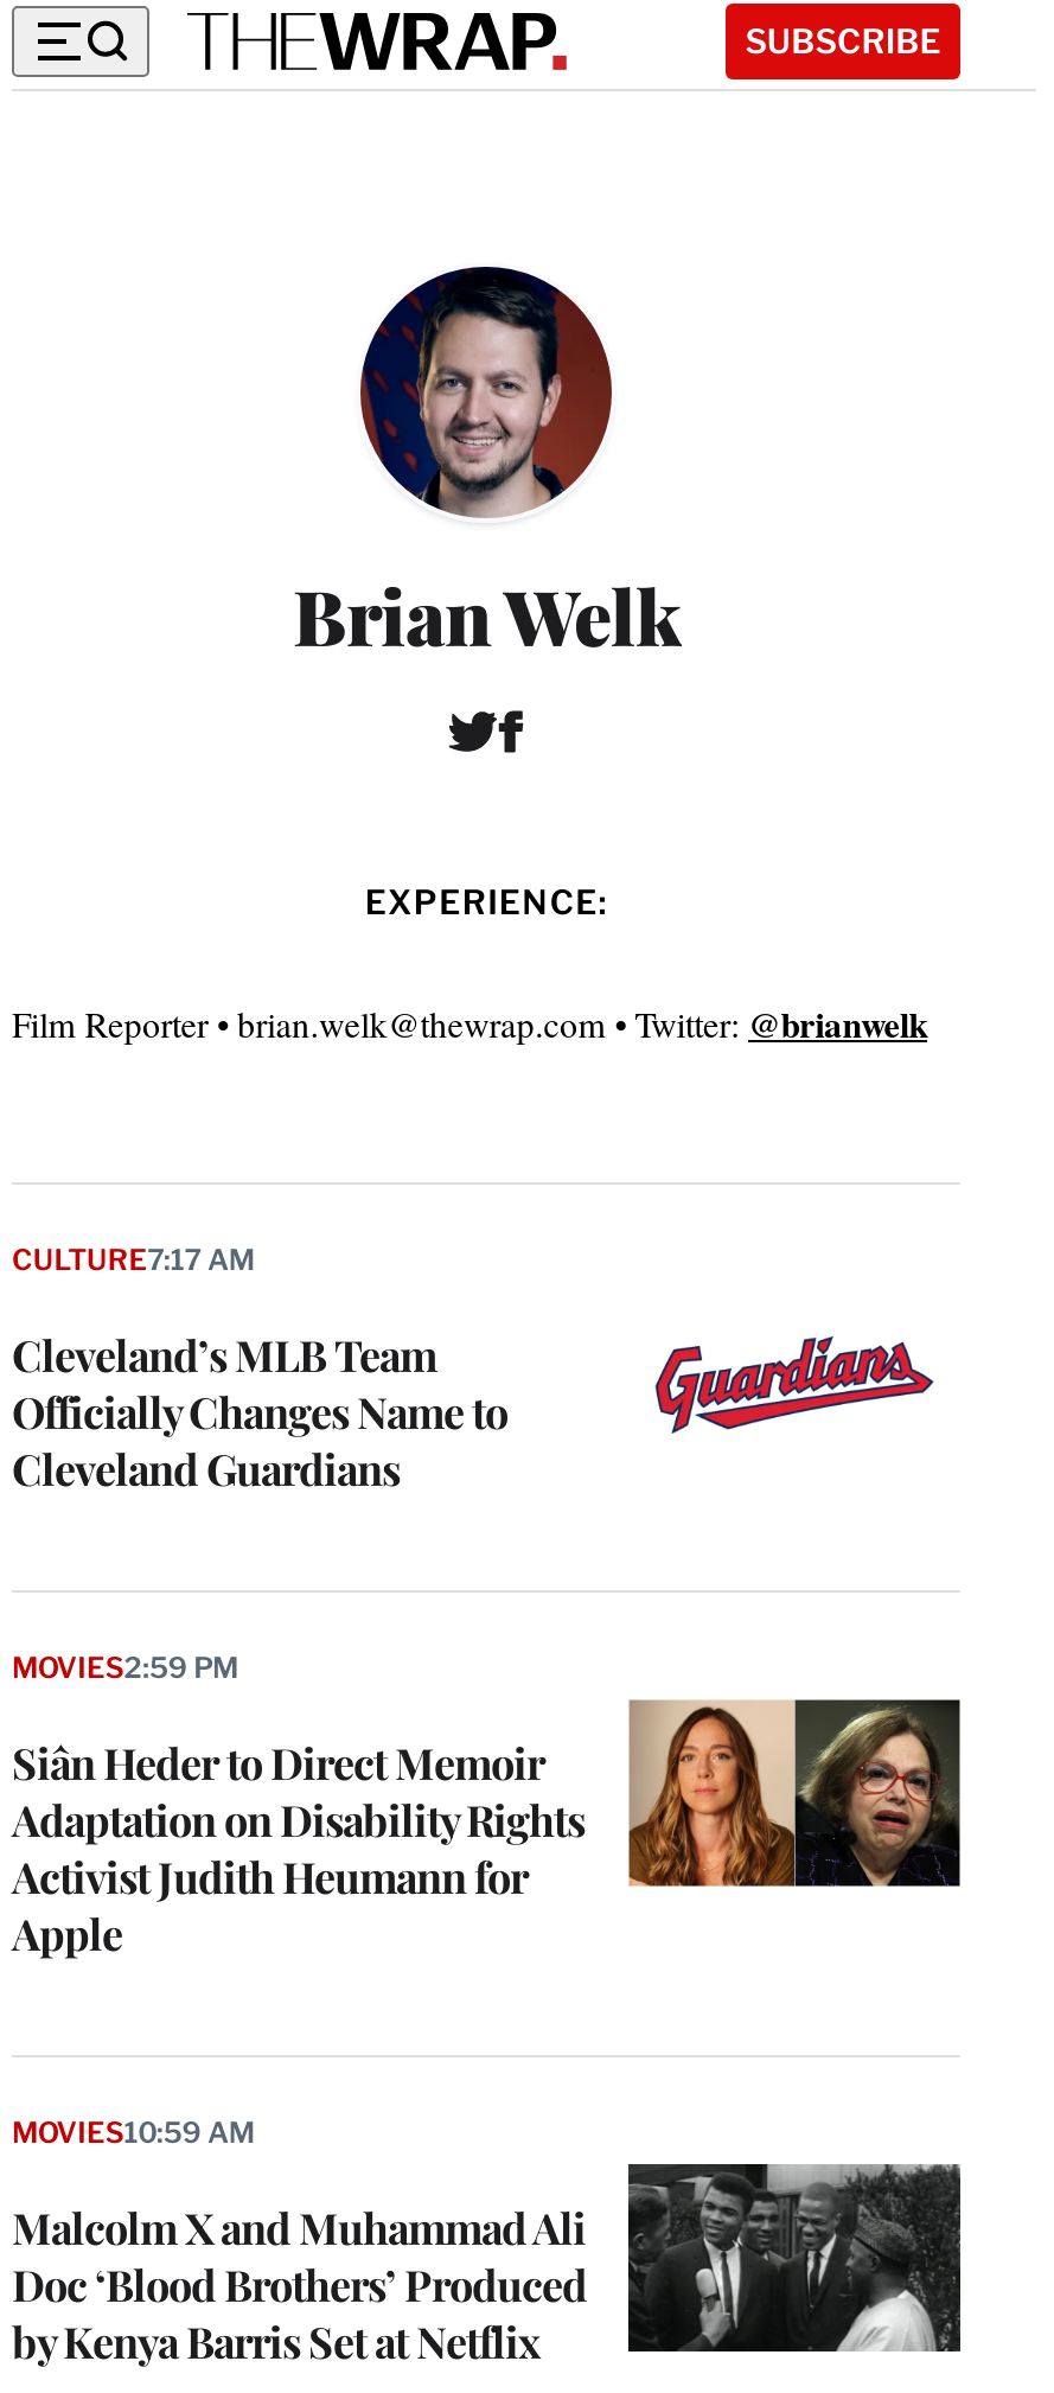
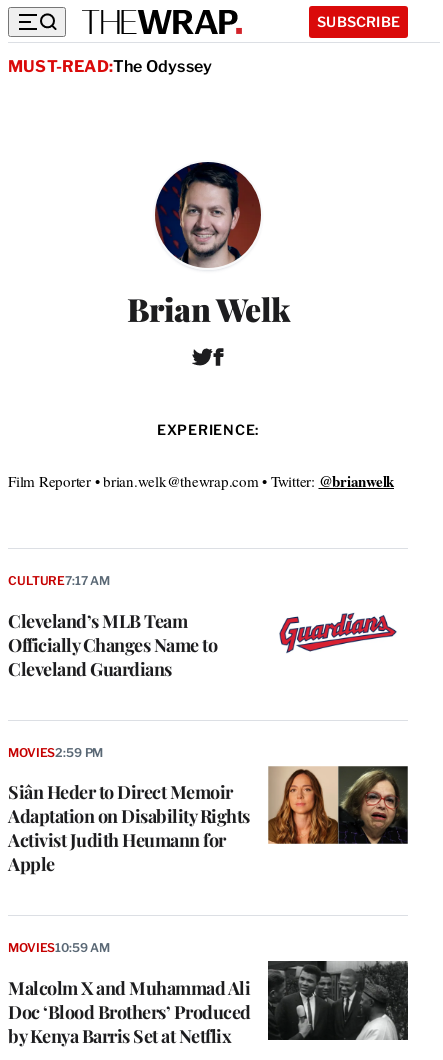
+ MUST-READ:The Odyssey
